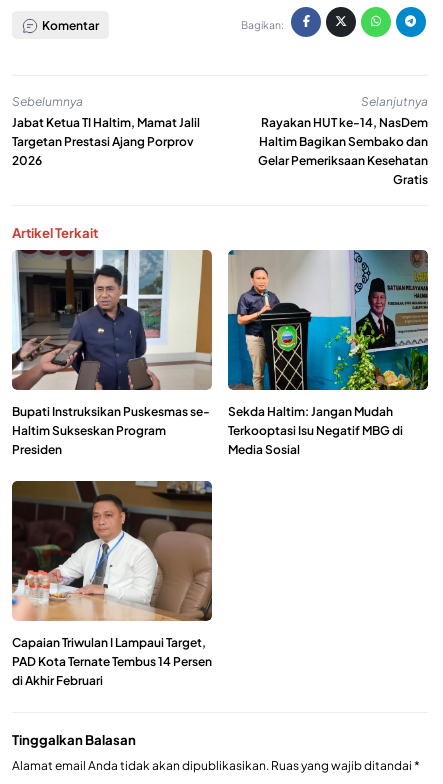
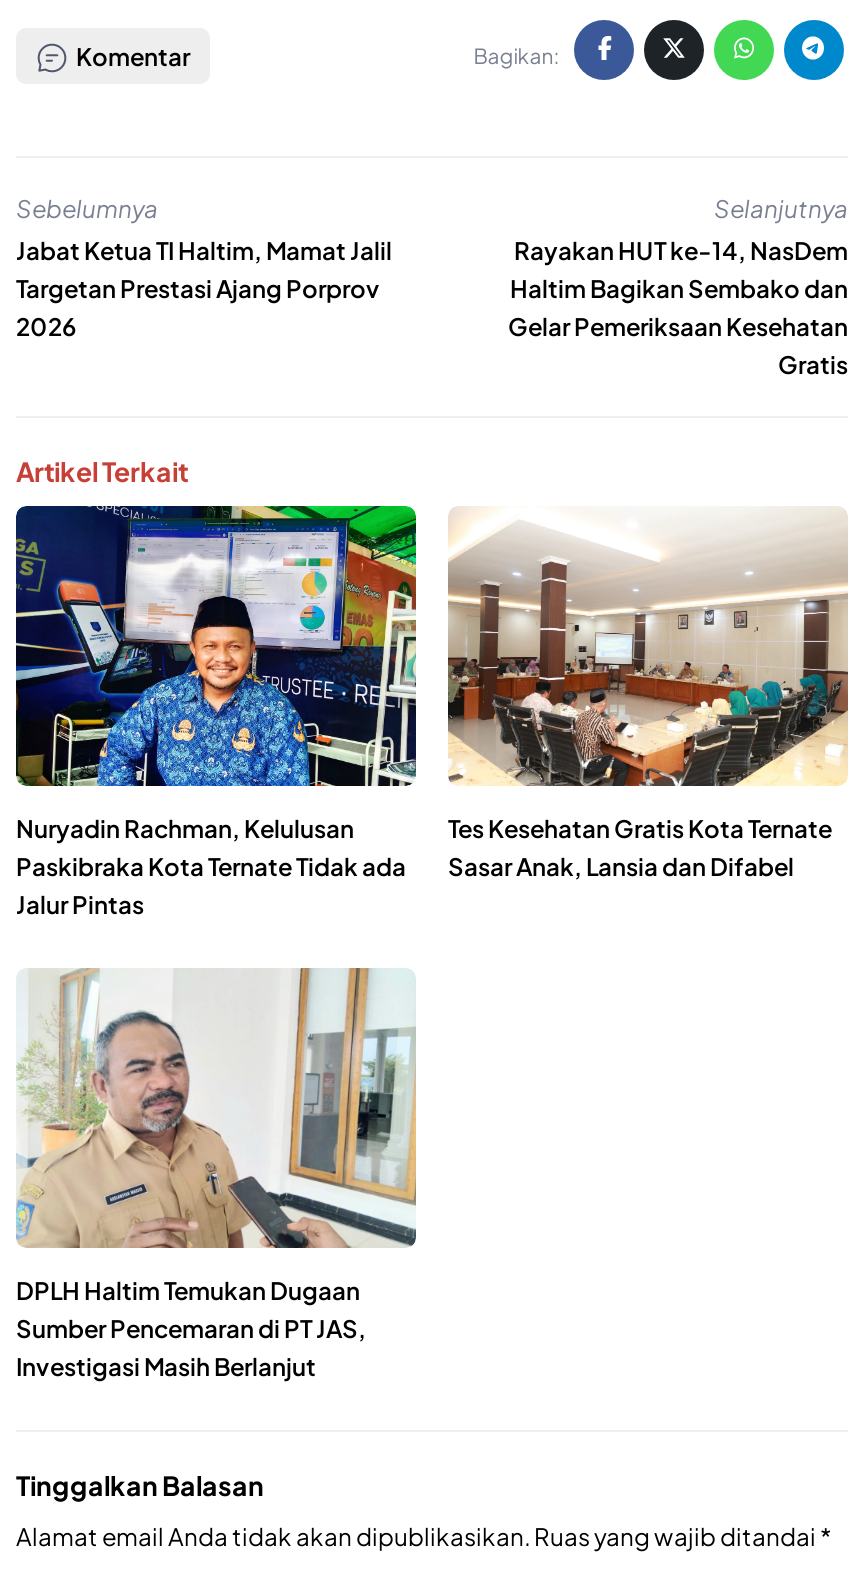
- [image]
- Bupati Instruksikan Puskesmas se-
- Haltim Sukseskan Program
- Presiden
+ [image]
+ Nuryadin Rachman, Kelulusan
+ Paskibraka Kota Ternate Tidak ada
+ Jalur Pintas

- [image]
- Sekda Haltim: Jangan Mudah
- Terkooptasi Isu Negatif MBG di
- Media Sosial
+ [image]
+ Tes Kesehatan Gratis Kota Ternate
+ Sasar Anak, Lansia dan Difabel

- [image]
- Capaian Triwulan I Lampaui Target,
- PAD Kota Ternate Tembus 14 Persen
- di Akhir Februari
+ [image]
+ DPLH Haltim Temukan Dugaan
+ Sumber Pencemaran di PT JAS,
+ Investigasi Masih Berlanjut
